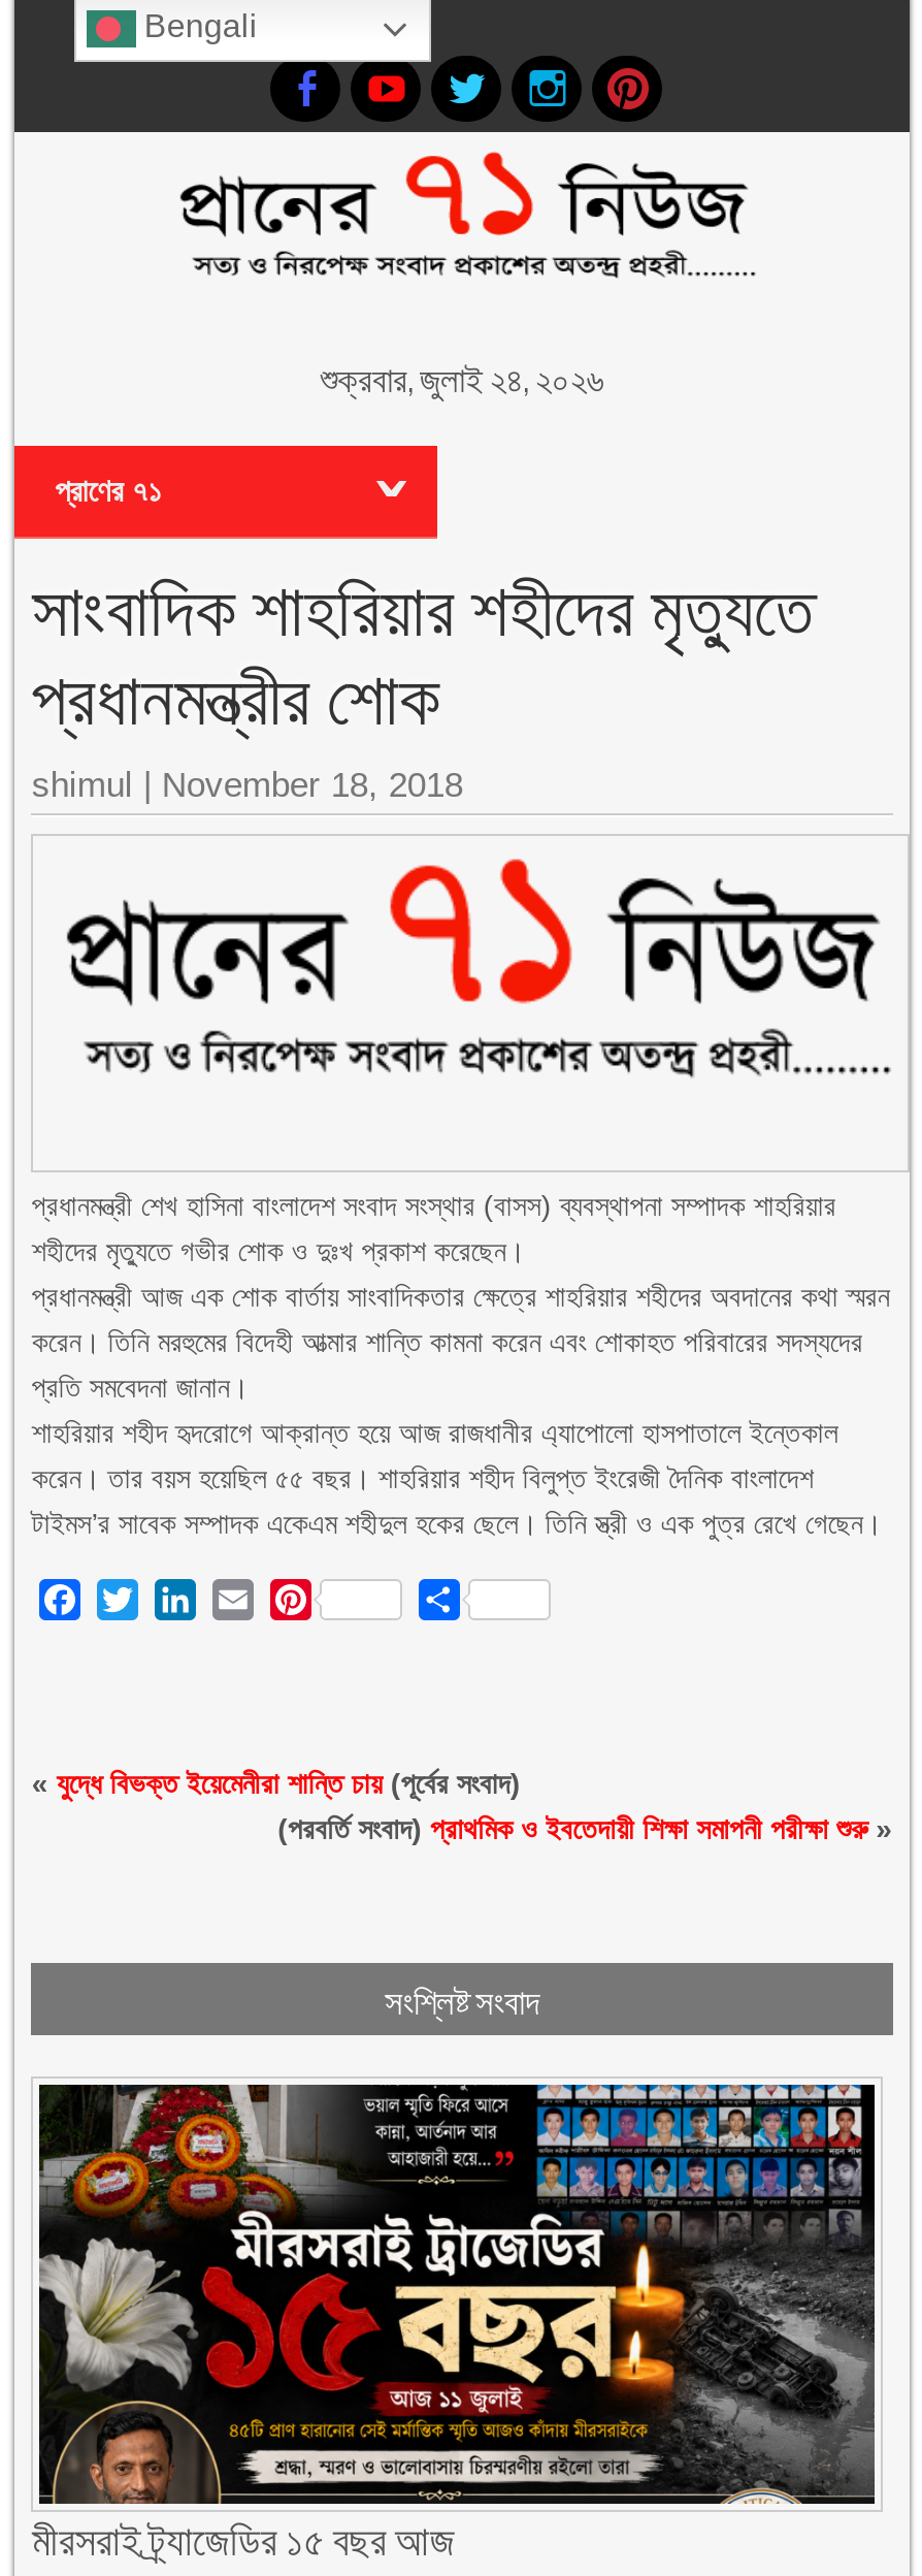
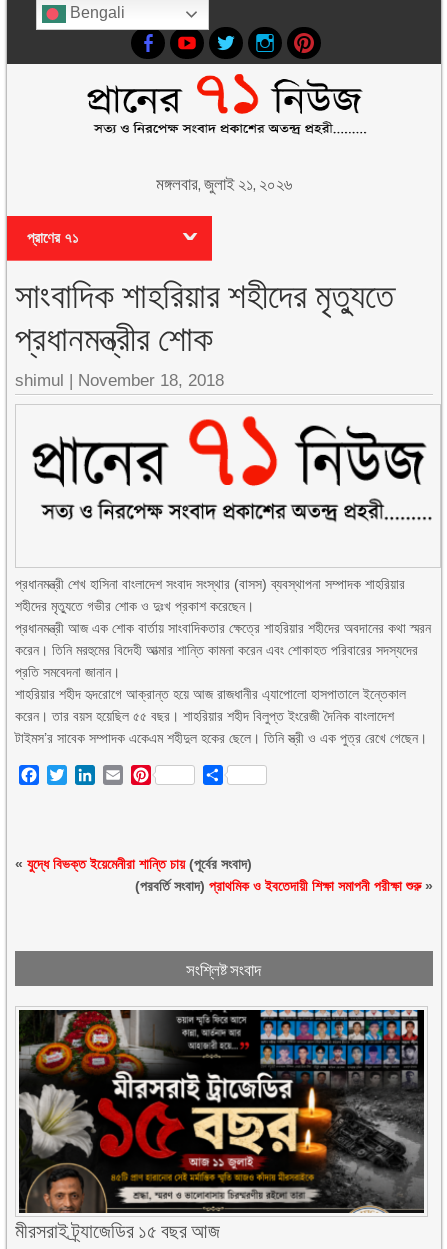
- শুক্রবার, জুলাই ২৪, ২০২৬
+ মঙ্গলবার, জুলাই ২১, ২০২৬
